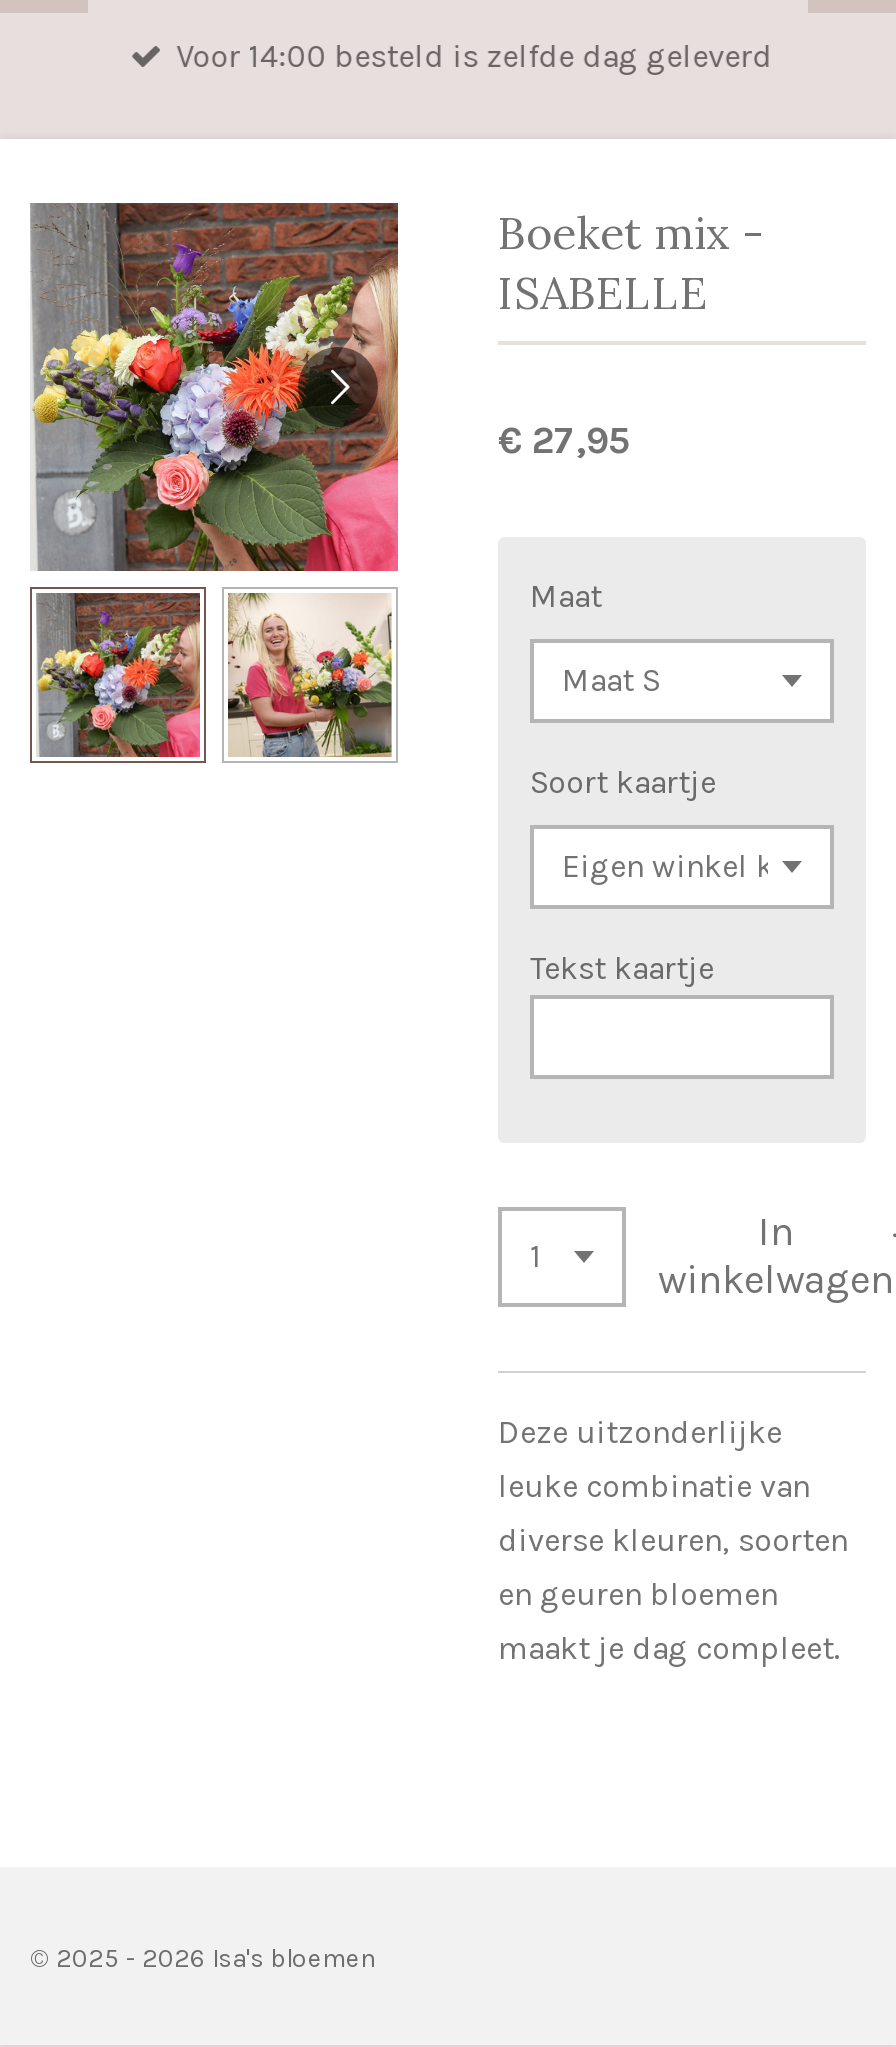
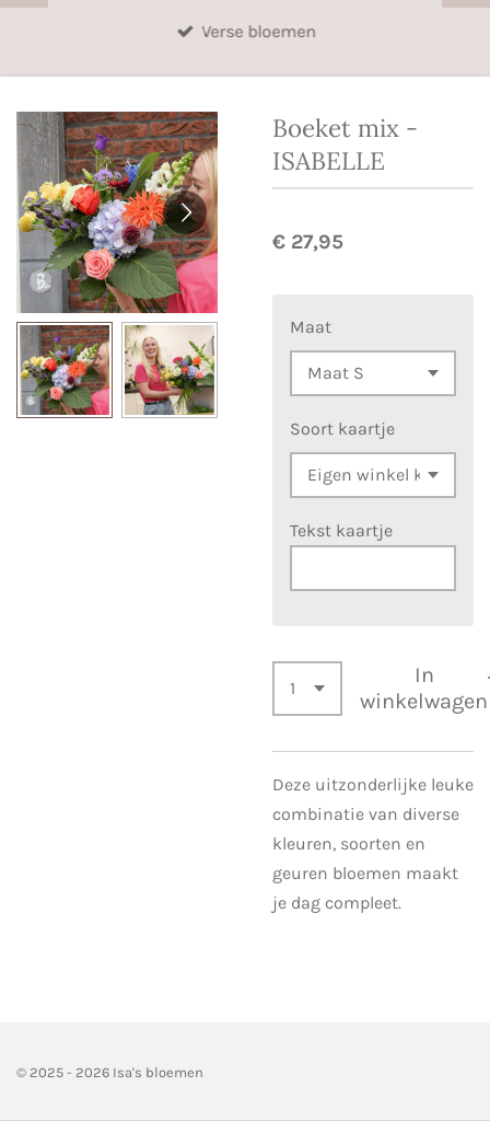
- Voor 14:00 besteld is zelfde dag geleverd
+ Verse bloemen
